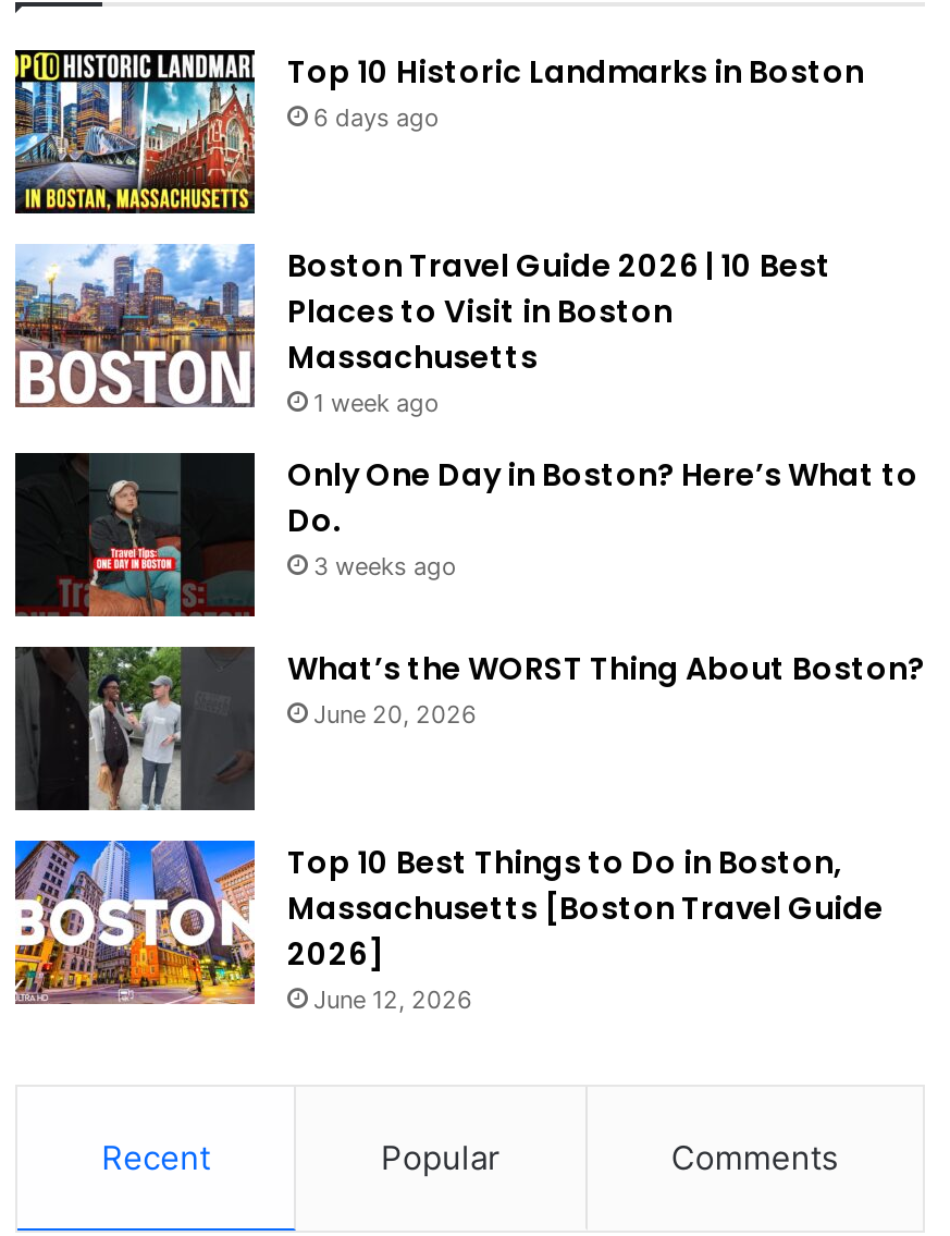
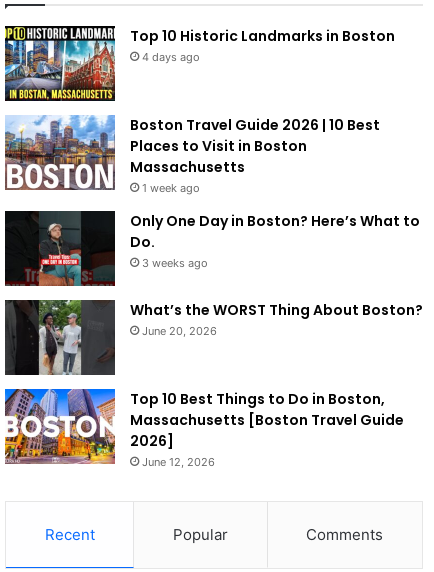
- 6 days ago
+ 4 days ago
